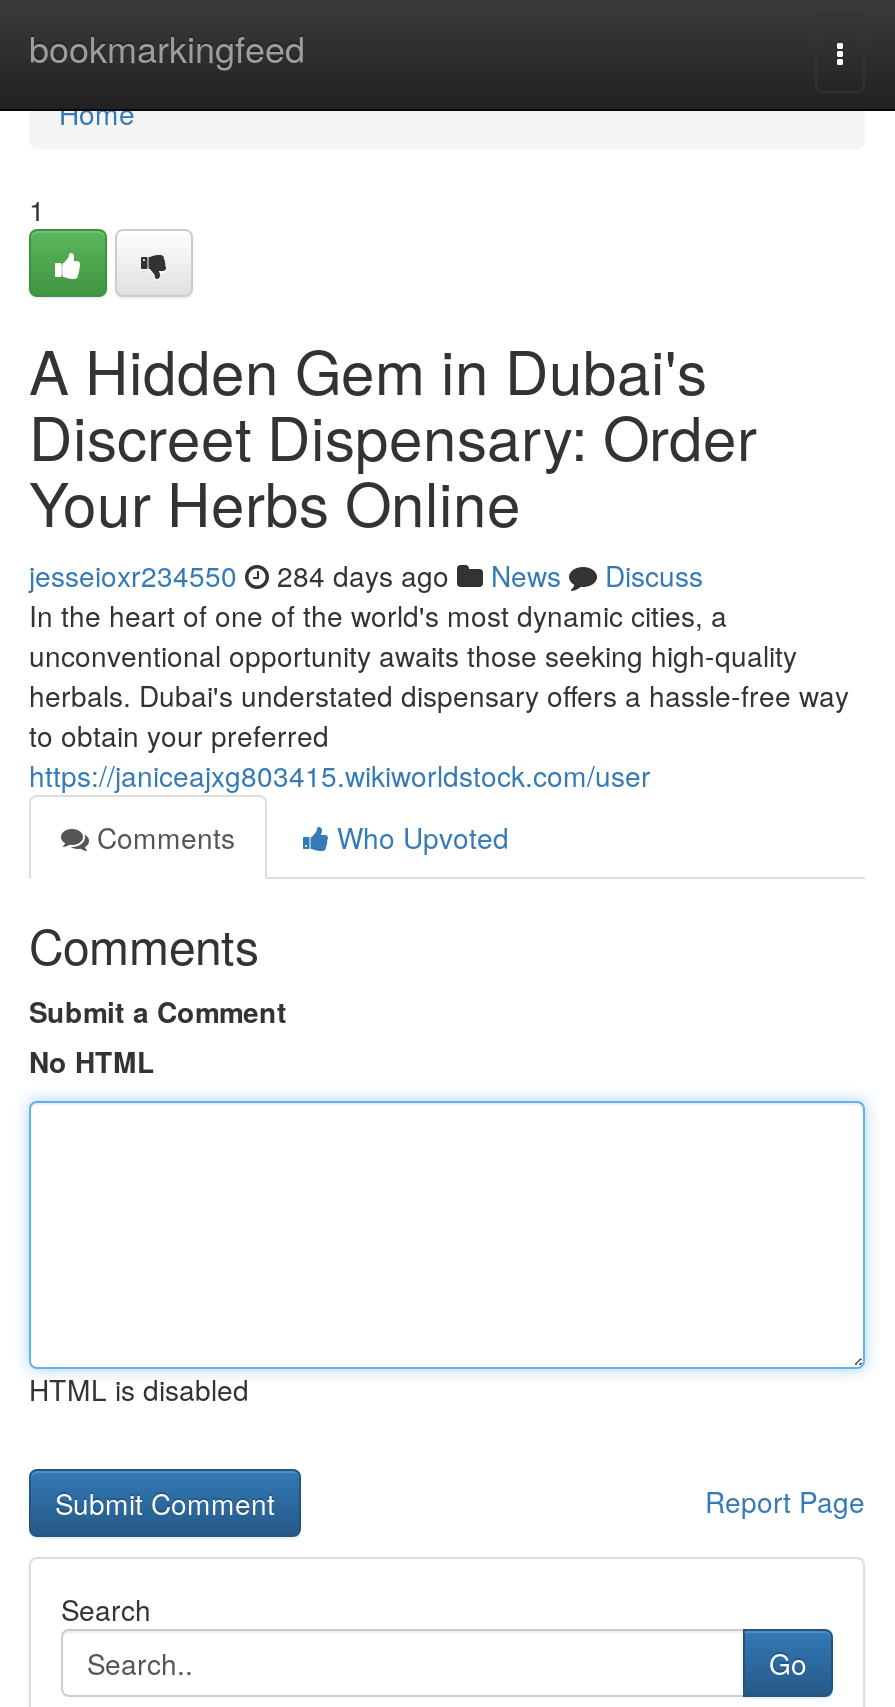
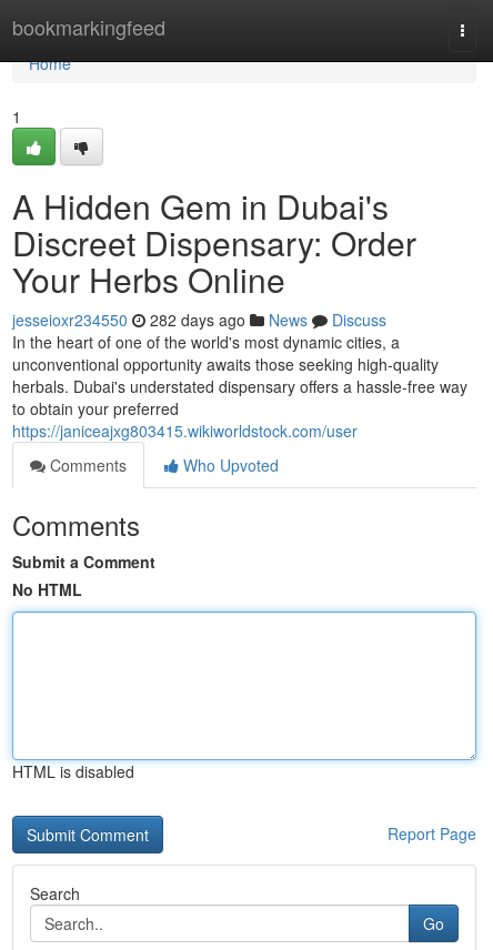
- jesseioxr234550 284 days ago News Discuss
+ jesseioxr234550 282 days ago News Discuss
